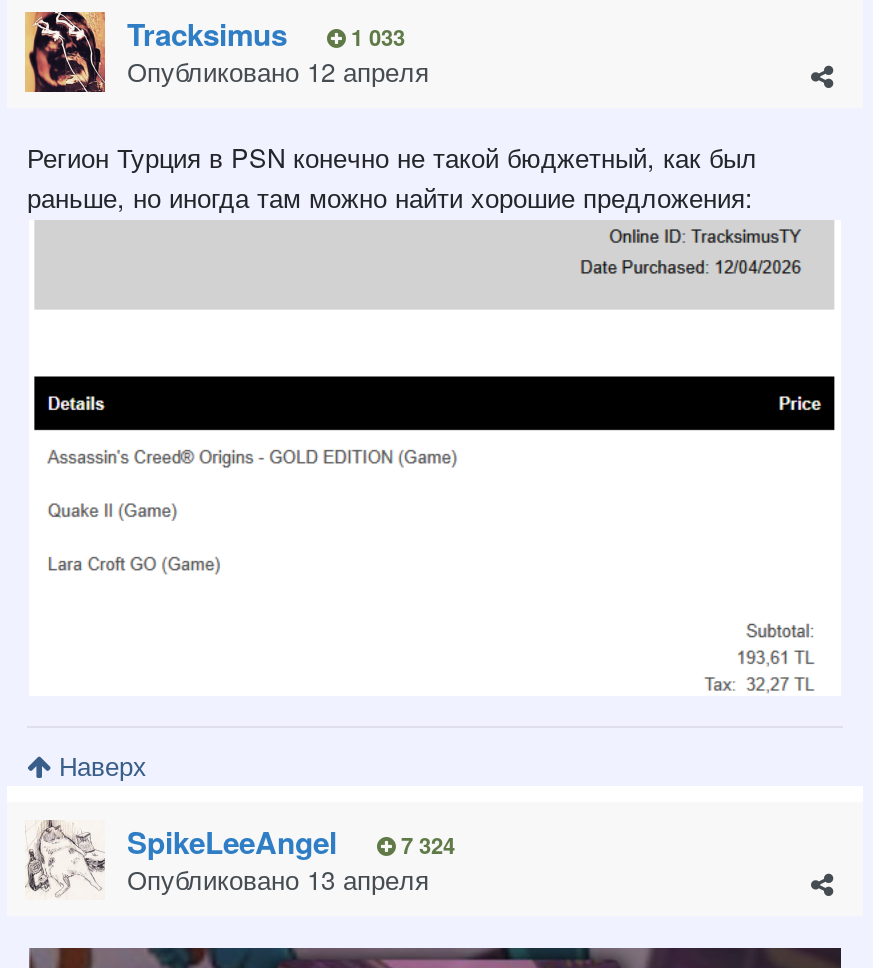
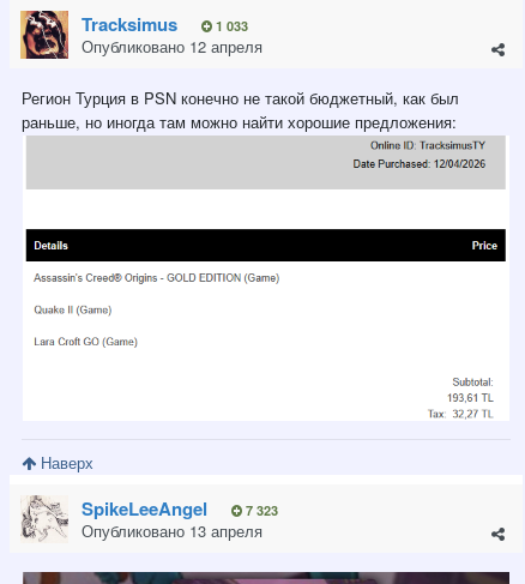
- SpikeLeeAngel 7 324
+ SpikeLeeAngel 7 323
